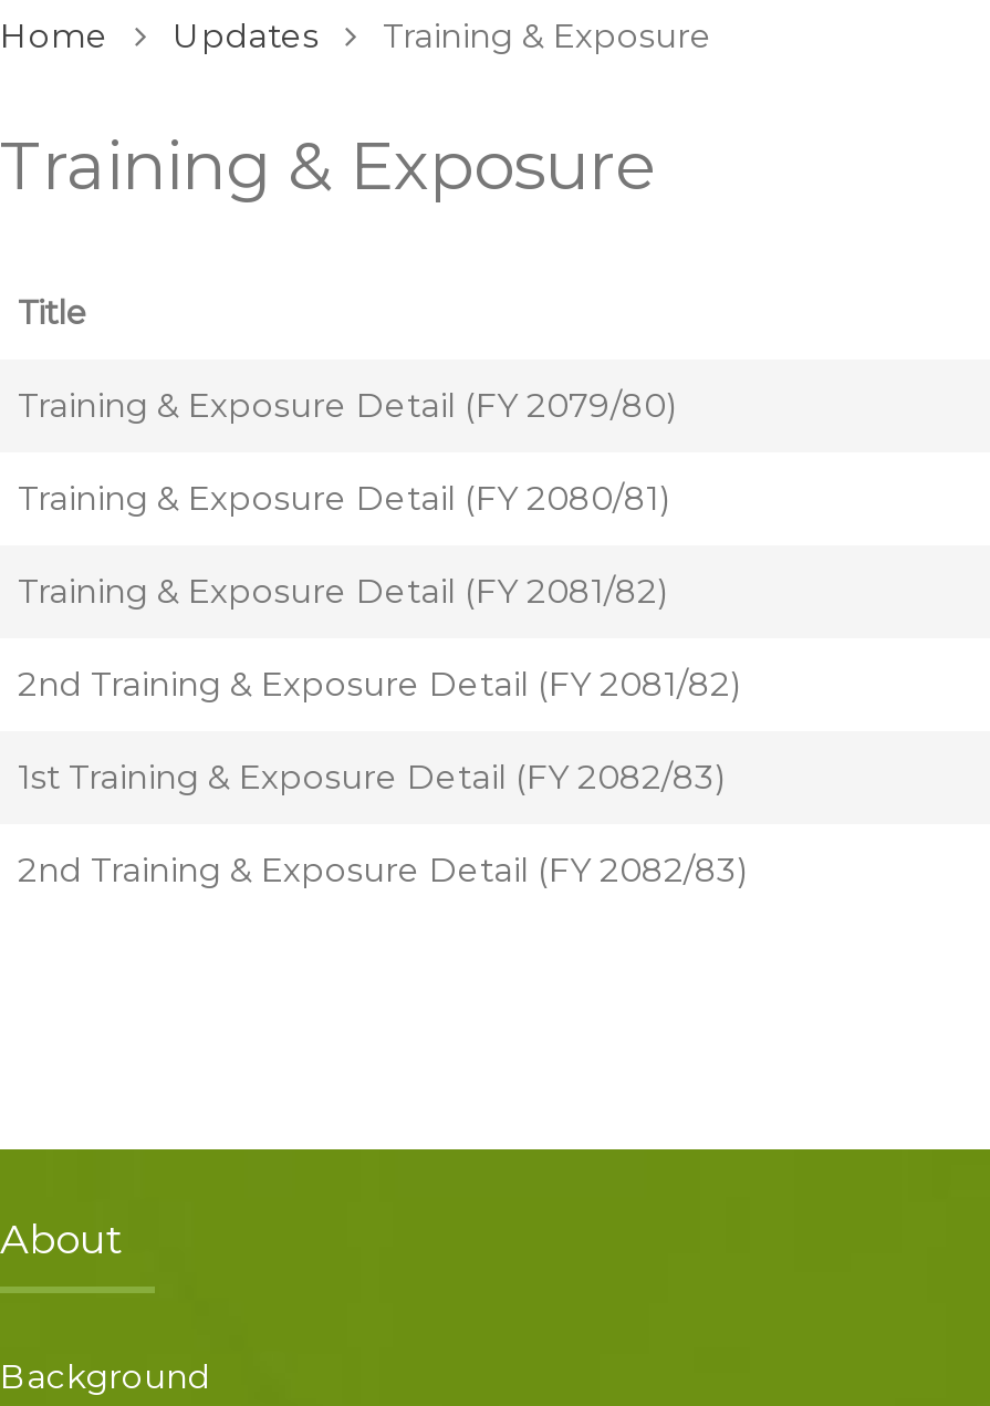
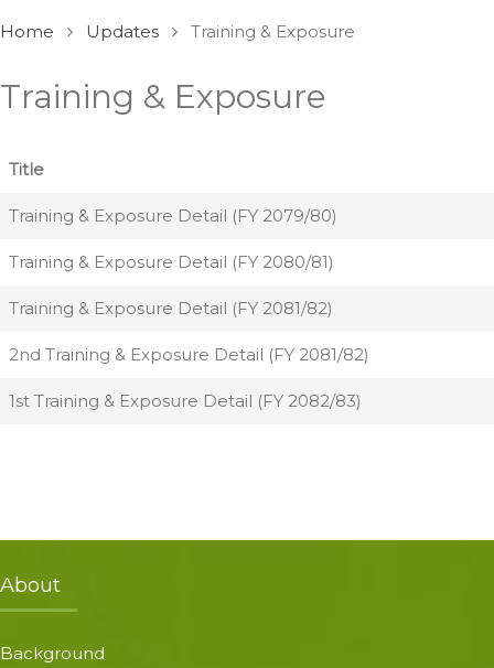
- 2nd Training & Exposure Detail (FY 2082/83)
